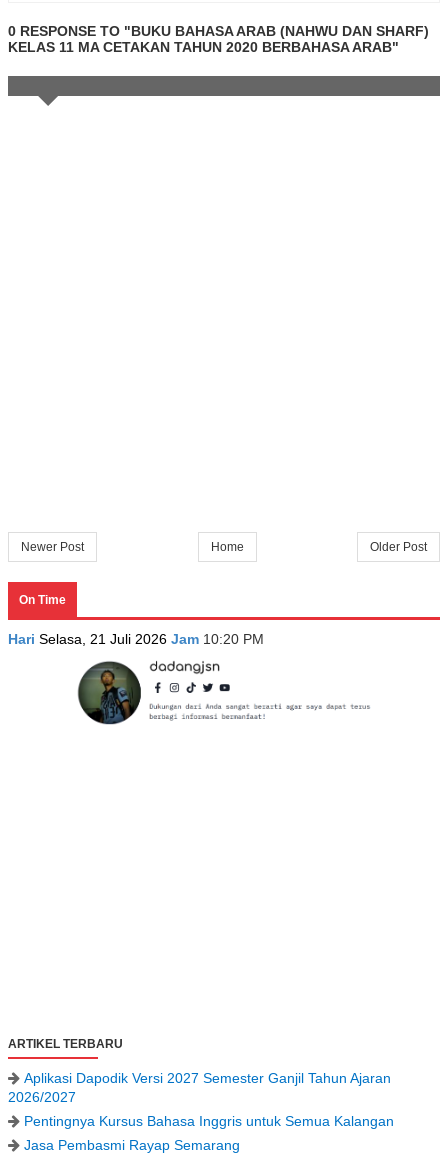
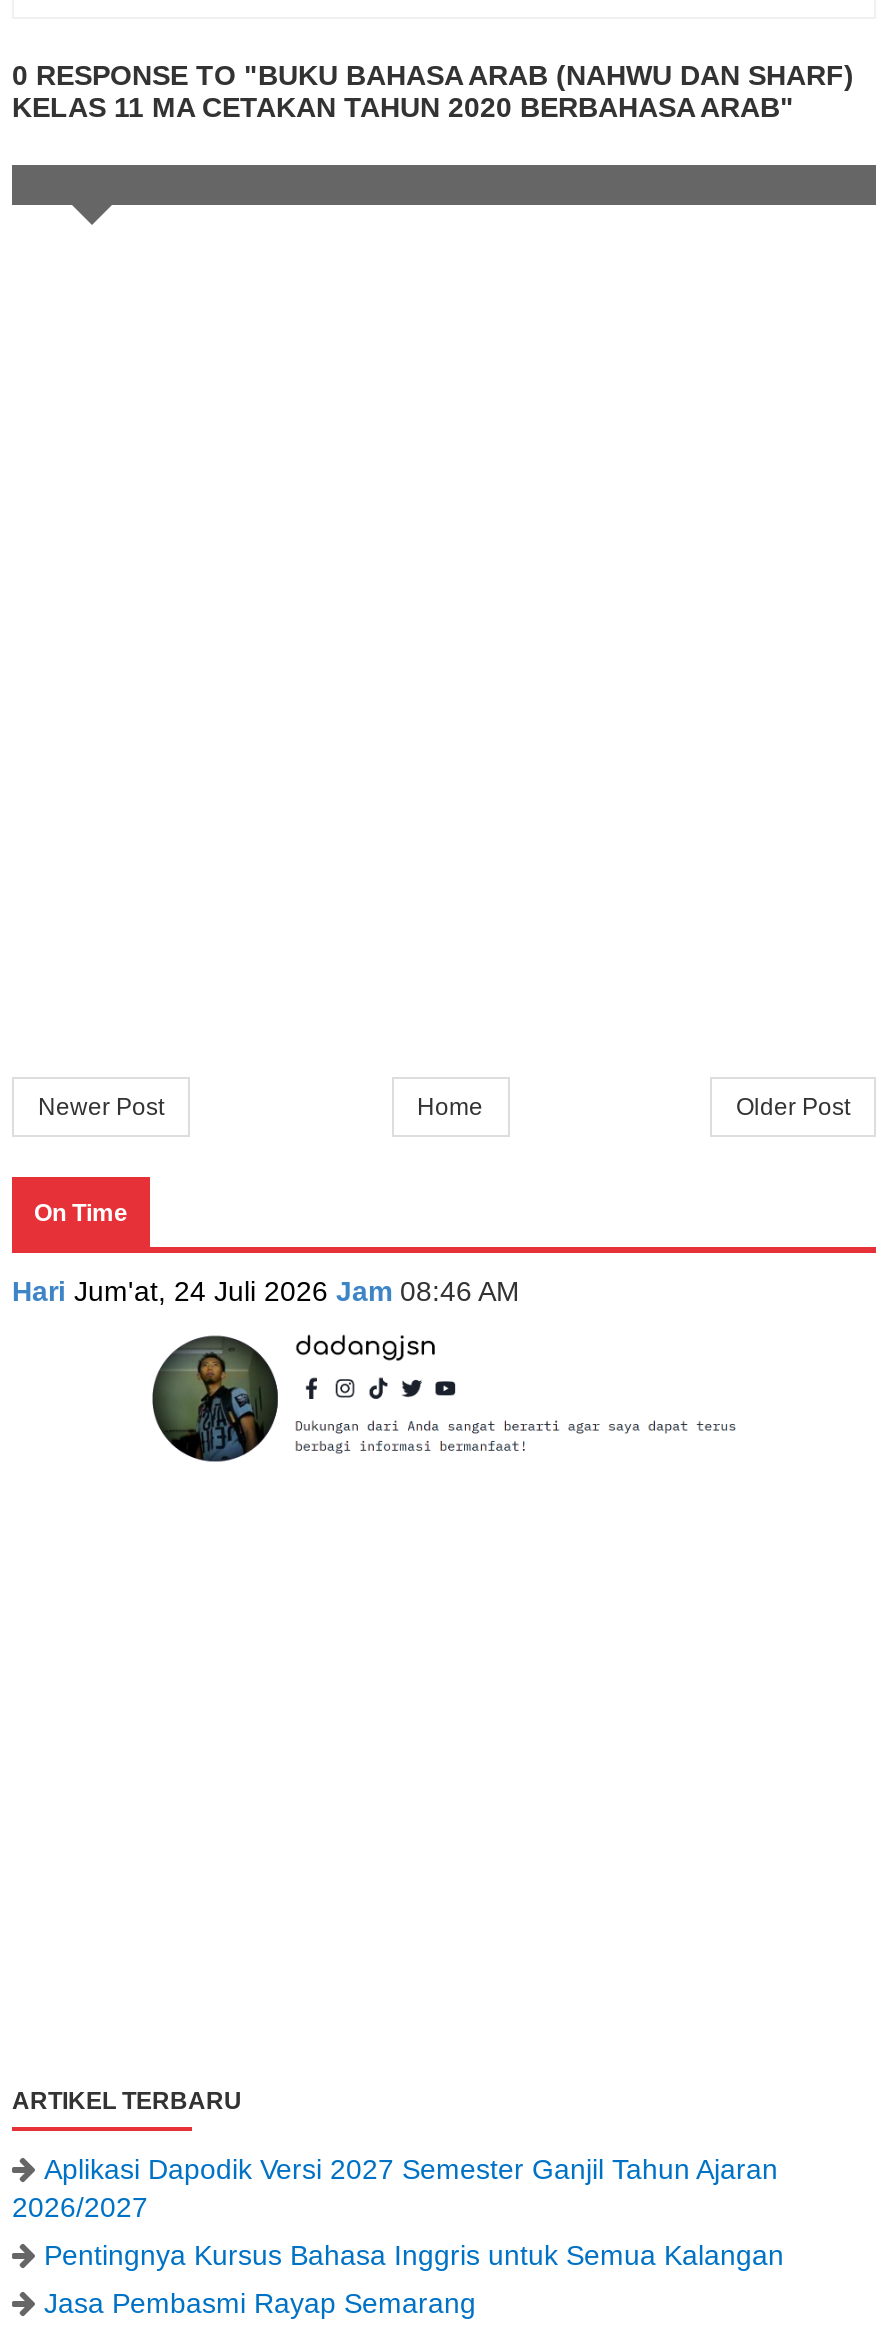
- Hari Selasa, 21 Juli 2026 Jam 10:20 PM
+ Hari Jum'at, 24 Juli 2026 Jam 08:46 AM
